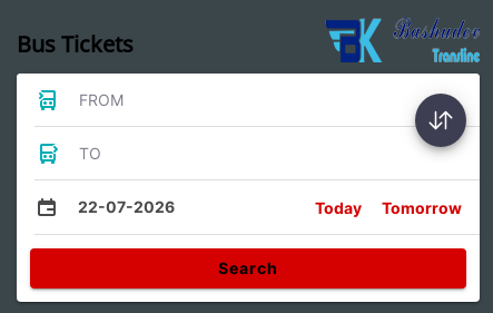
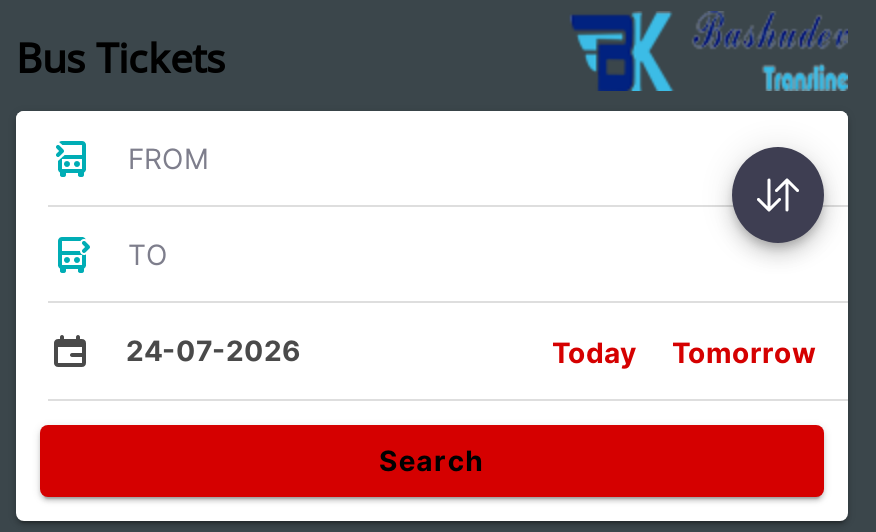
- 22-07-2026
+ 24-07-2026
